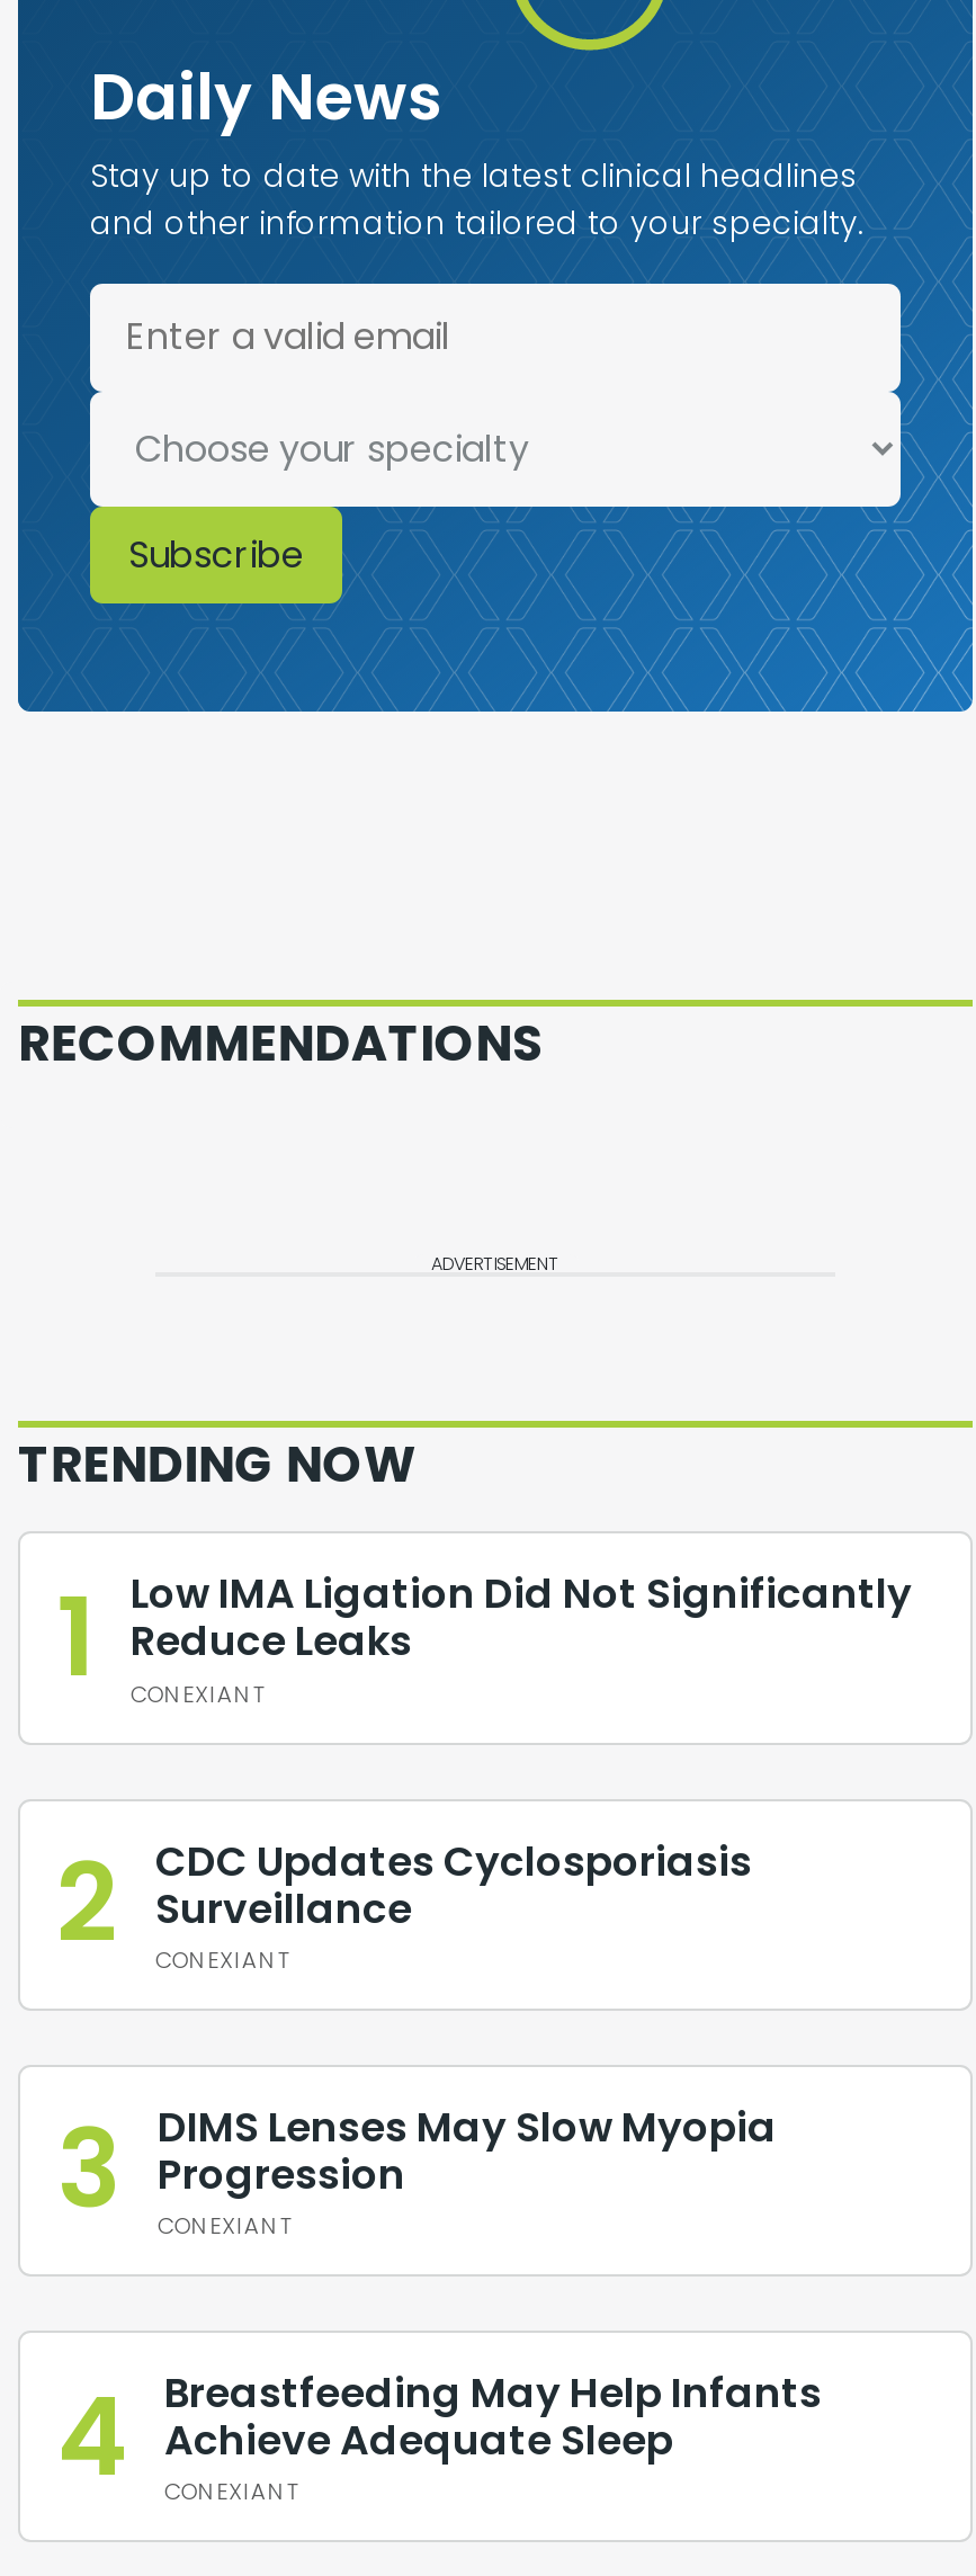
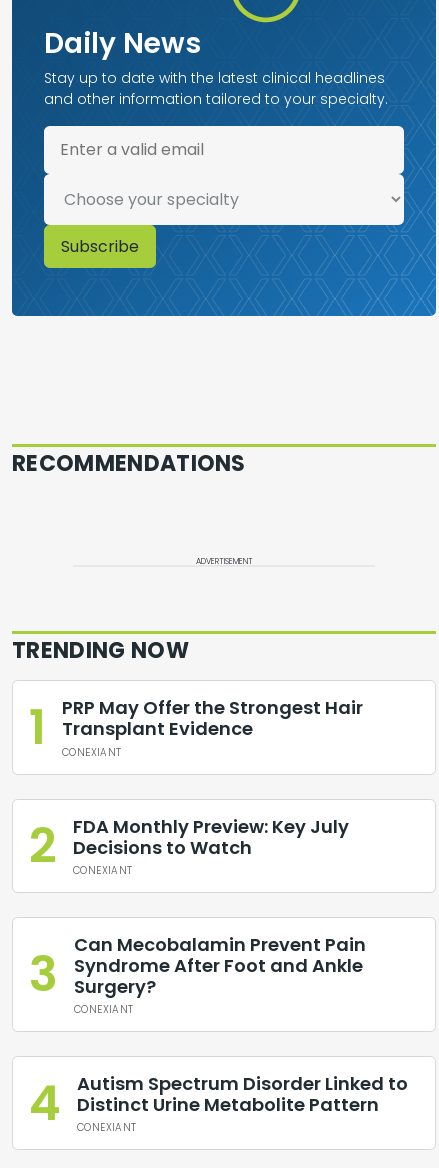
- Low IMA Ligation Did Not Significantly
- Reduce Leaks
+ PRP May Offer the Strongest Hair
+ Transplant Evidence

- CDC Updates Cyclosporiasis
- Surveillance
+ FDA Monthly Preview: Key July
+ Decisions to Watch

- DIMS Lenses May Slow Myopia
- Progression
+ Can Mecobalamin Prevent Pain
+ Syndrome After Foot and Ankle
+ Surgery?

- Breastfeeding May Help Infants
- Achieve Adequate Sleep
+ Autism Spectrum Disorder Linked to
+ Distinct Urine Metabolite Pattern
